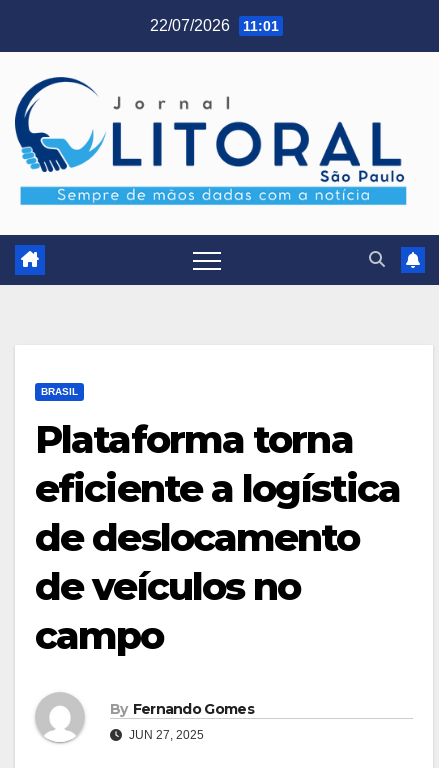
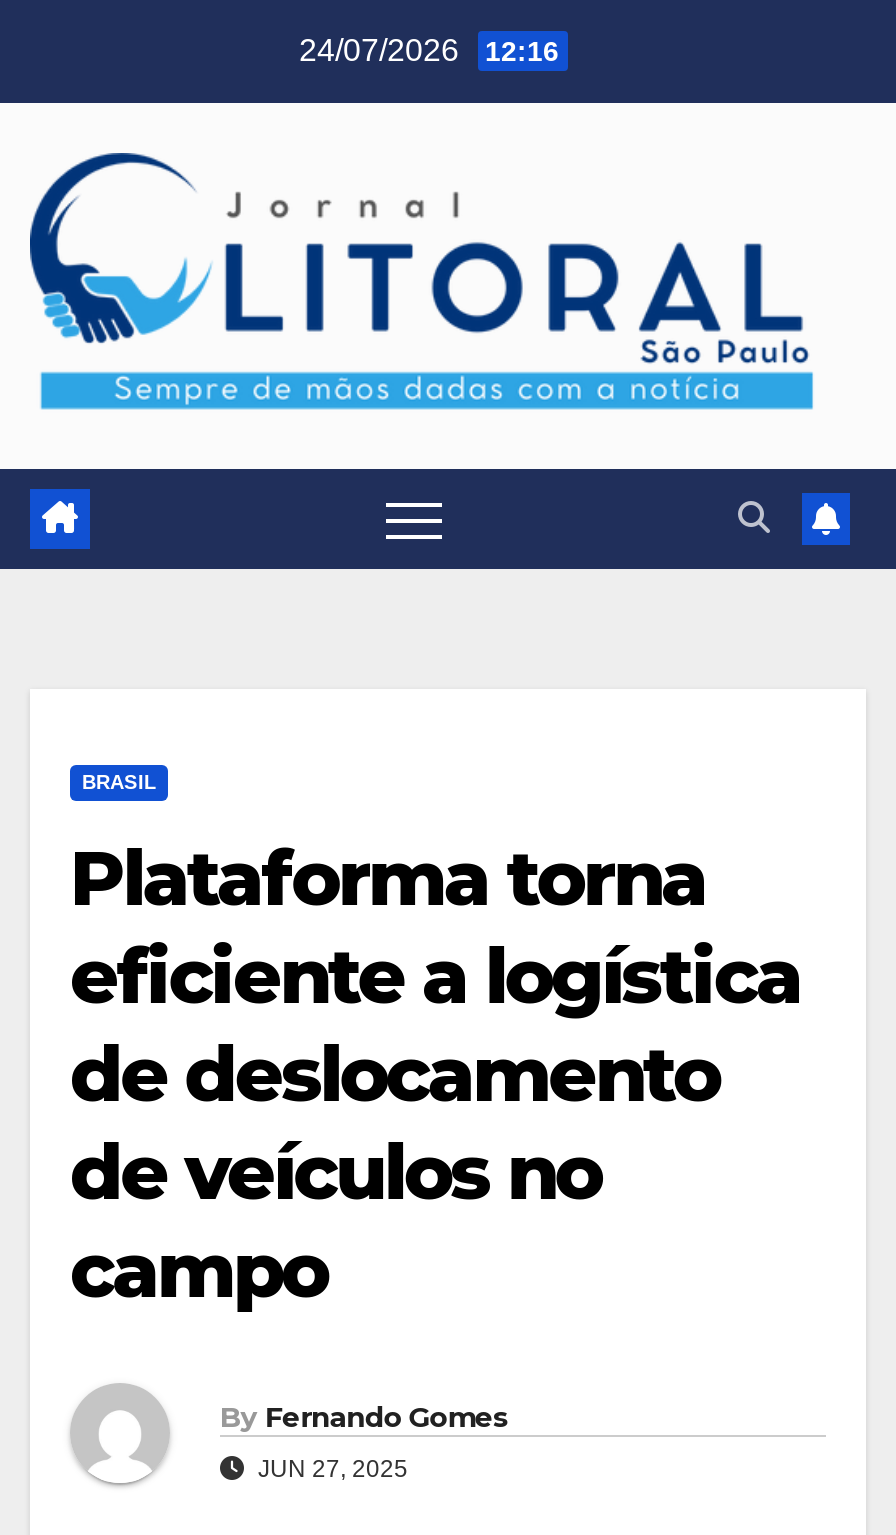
- 22/07/2026 11:01
+ 24/07/2026 12:16
